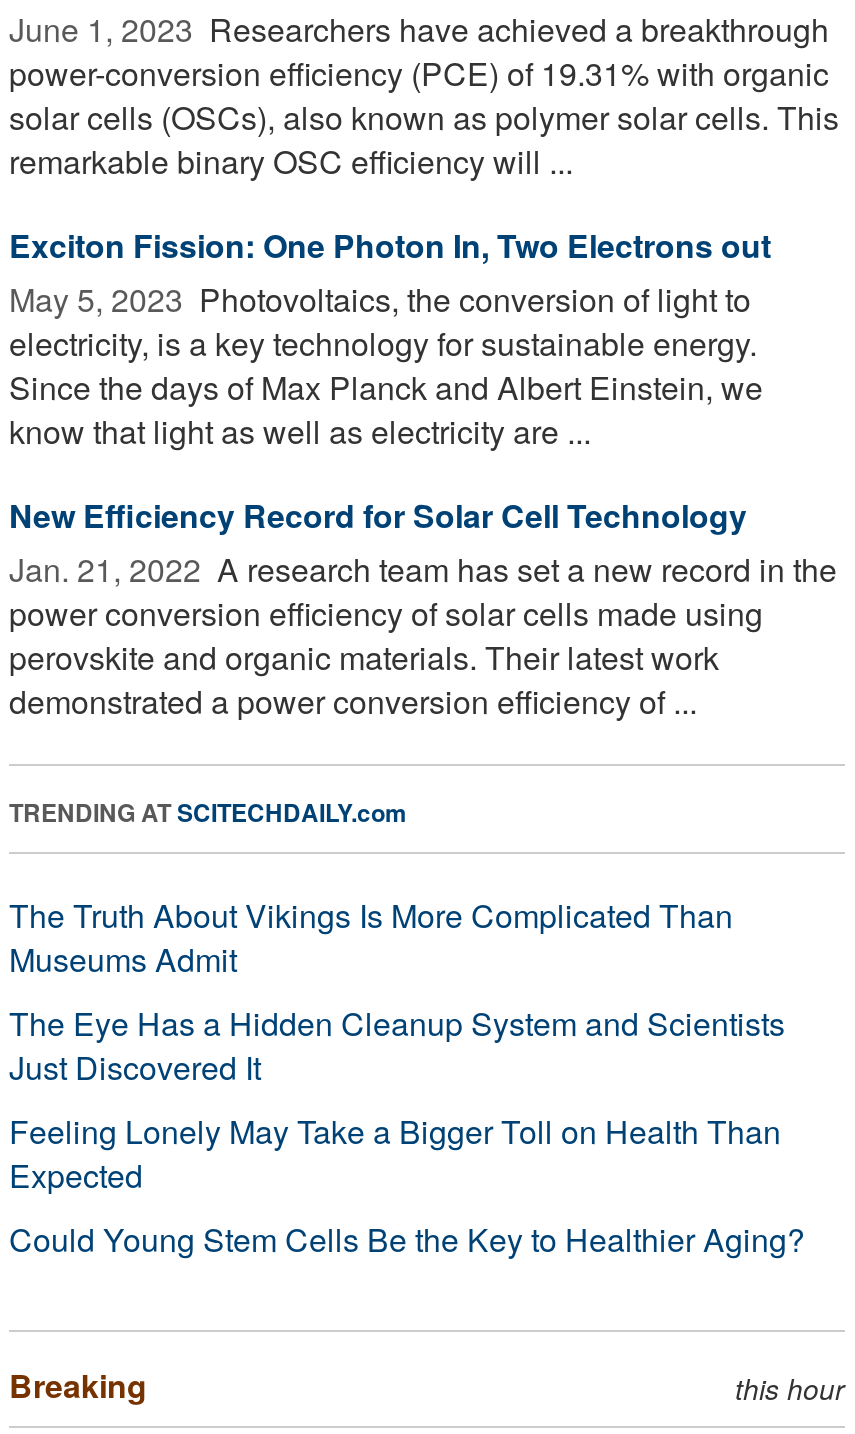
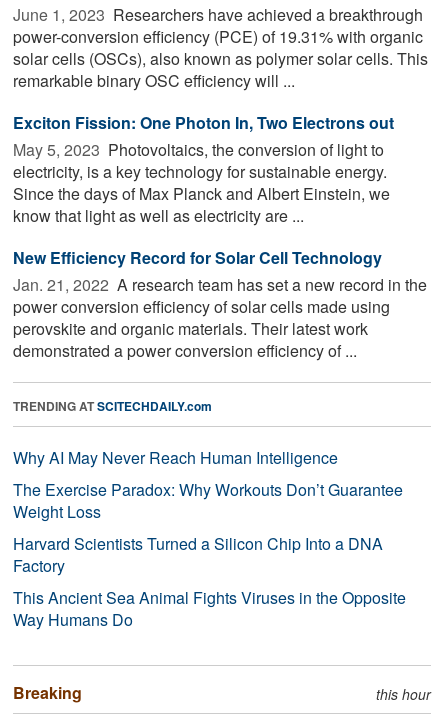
- The Truth About Vikings Is More Complicated Than
- Museums Admit
- The Eye Has a Hidden Cleanup System and Scientists
- Just Discovered It
- Feeling Lonely May Take a Bigger Toll on Health Than
- Expected
- Could Young Stem Cells Be the Key to Healthier Aging?
+ Why AI May Never Reach Human Intelligence
+ The Exercise Paradox: Why Workouts Don’t Guarantee
+ Weight Loss
+ Harvard Scientists Turned a Silicon Chip Into a DNA
+ Factory
+ This Ancient Sea Animal Fights Viruses in the Opposite
+ Way Humans Do
